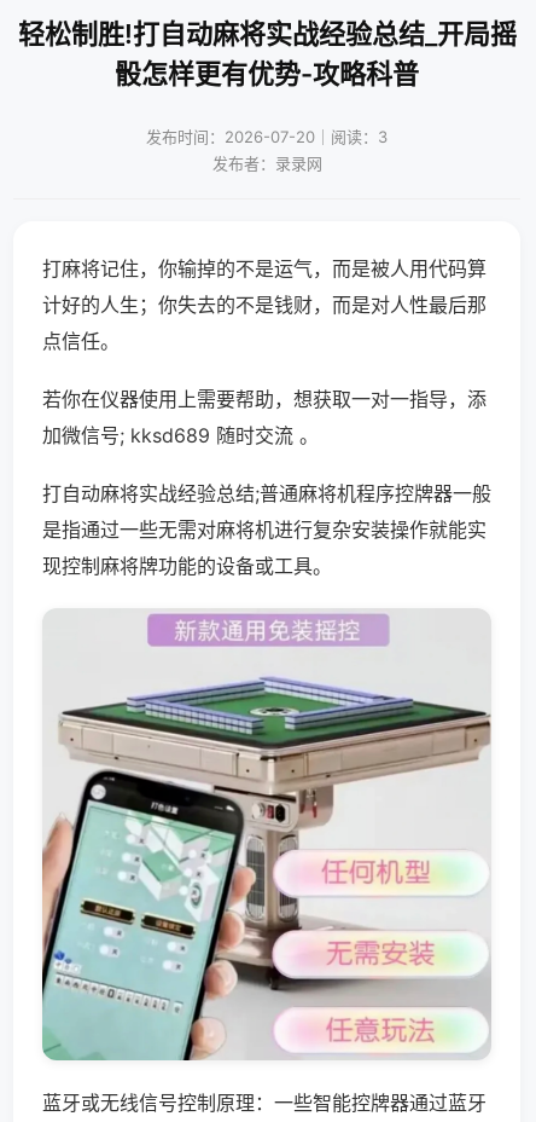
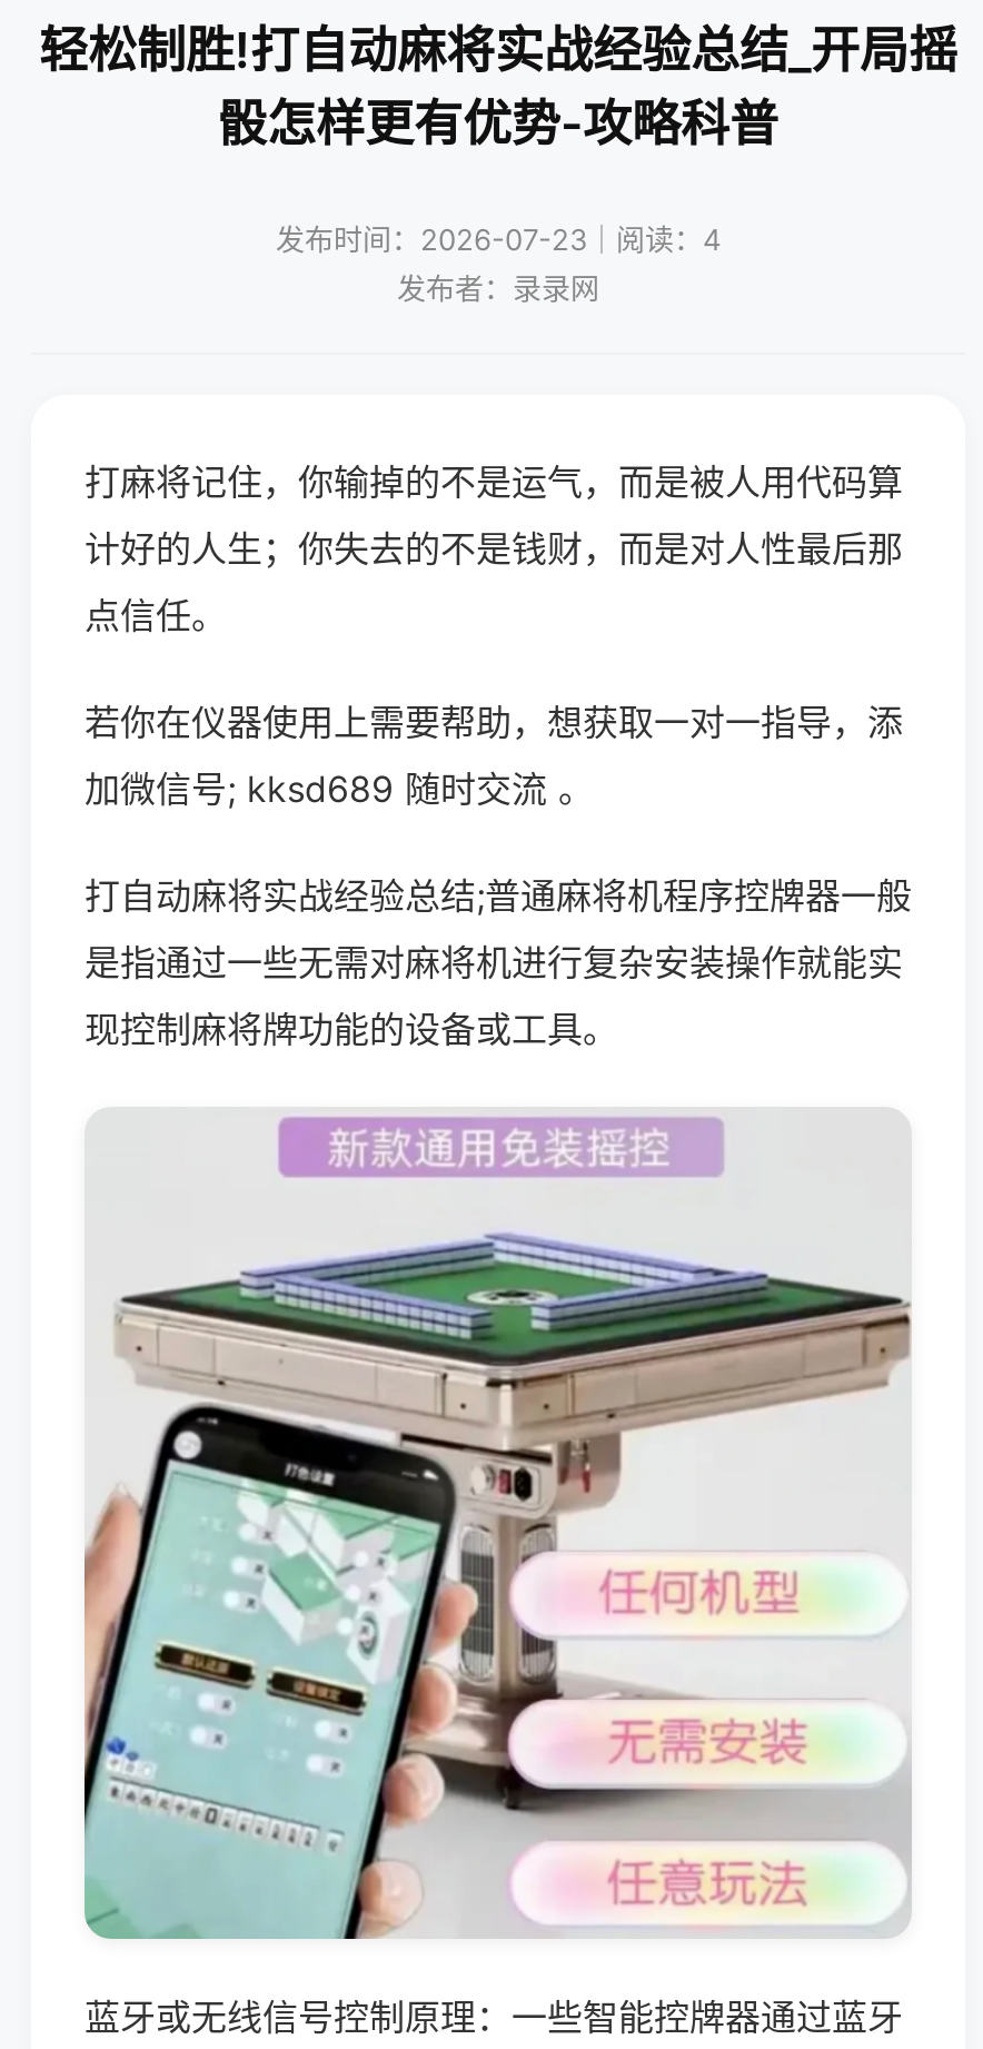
- 发布时间：2026-07-20｜阅读：3
+ 发布时间：2026-07-23｜阅读：4
